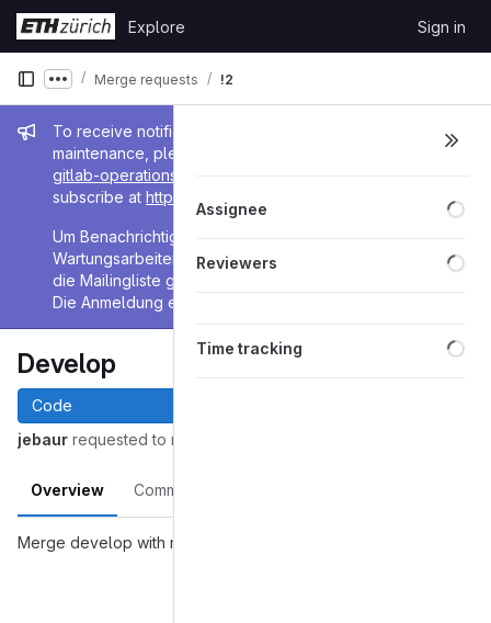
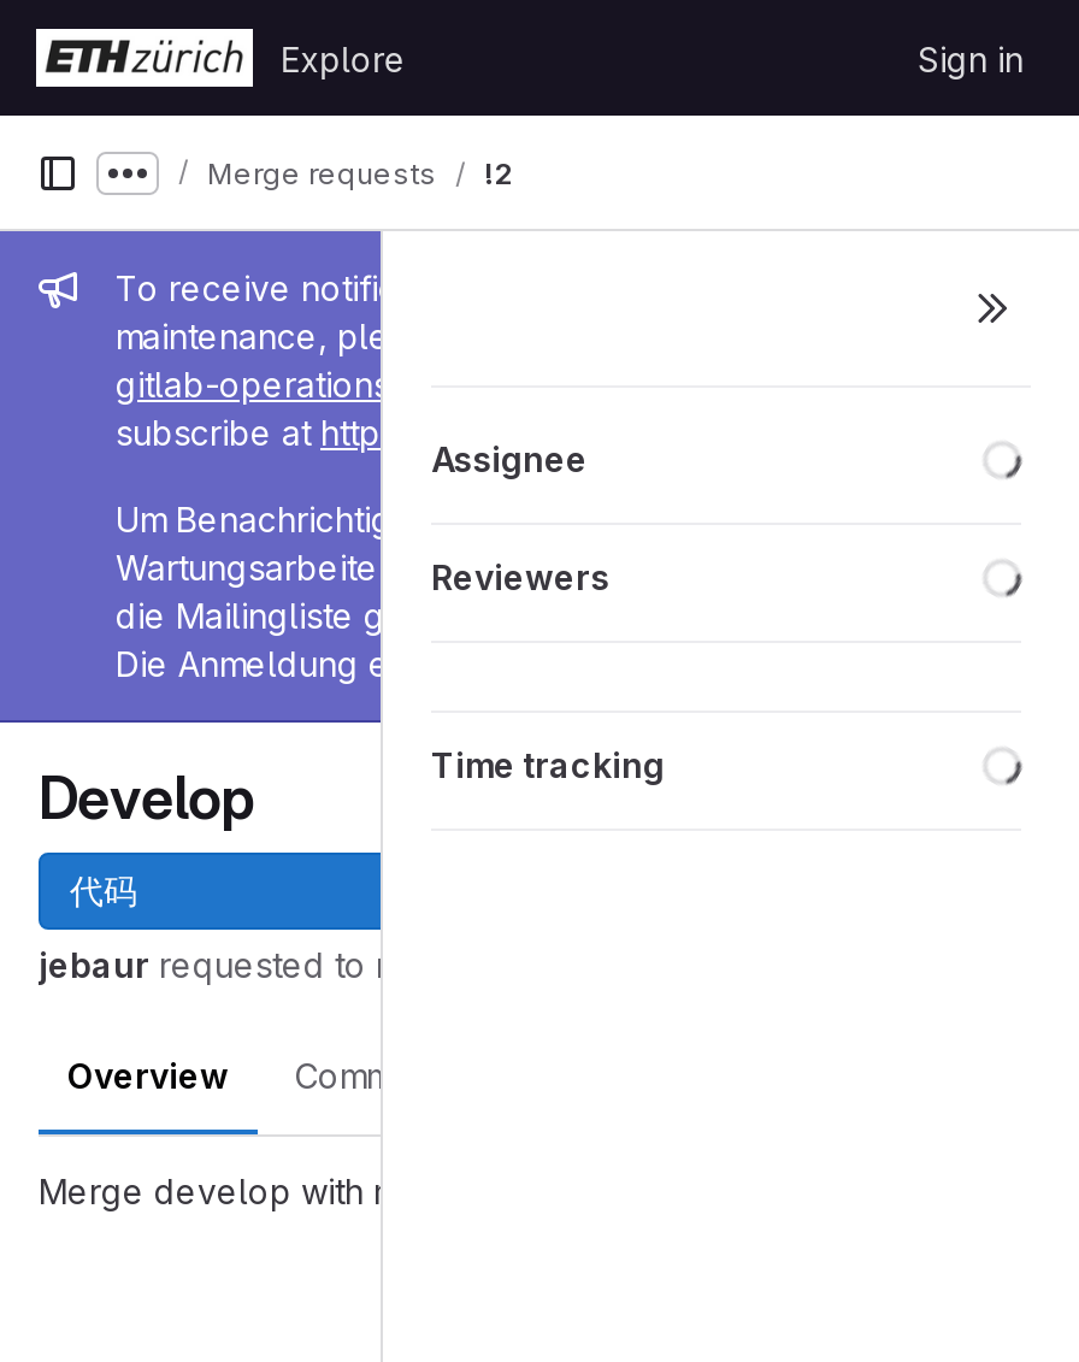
- Code
+ 代码
